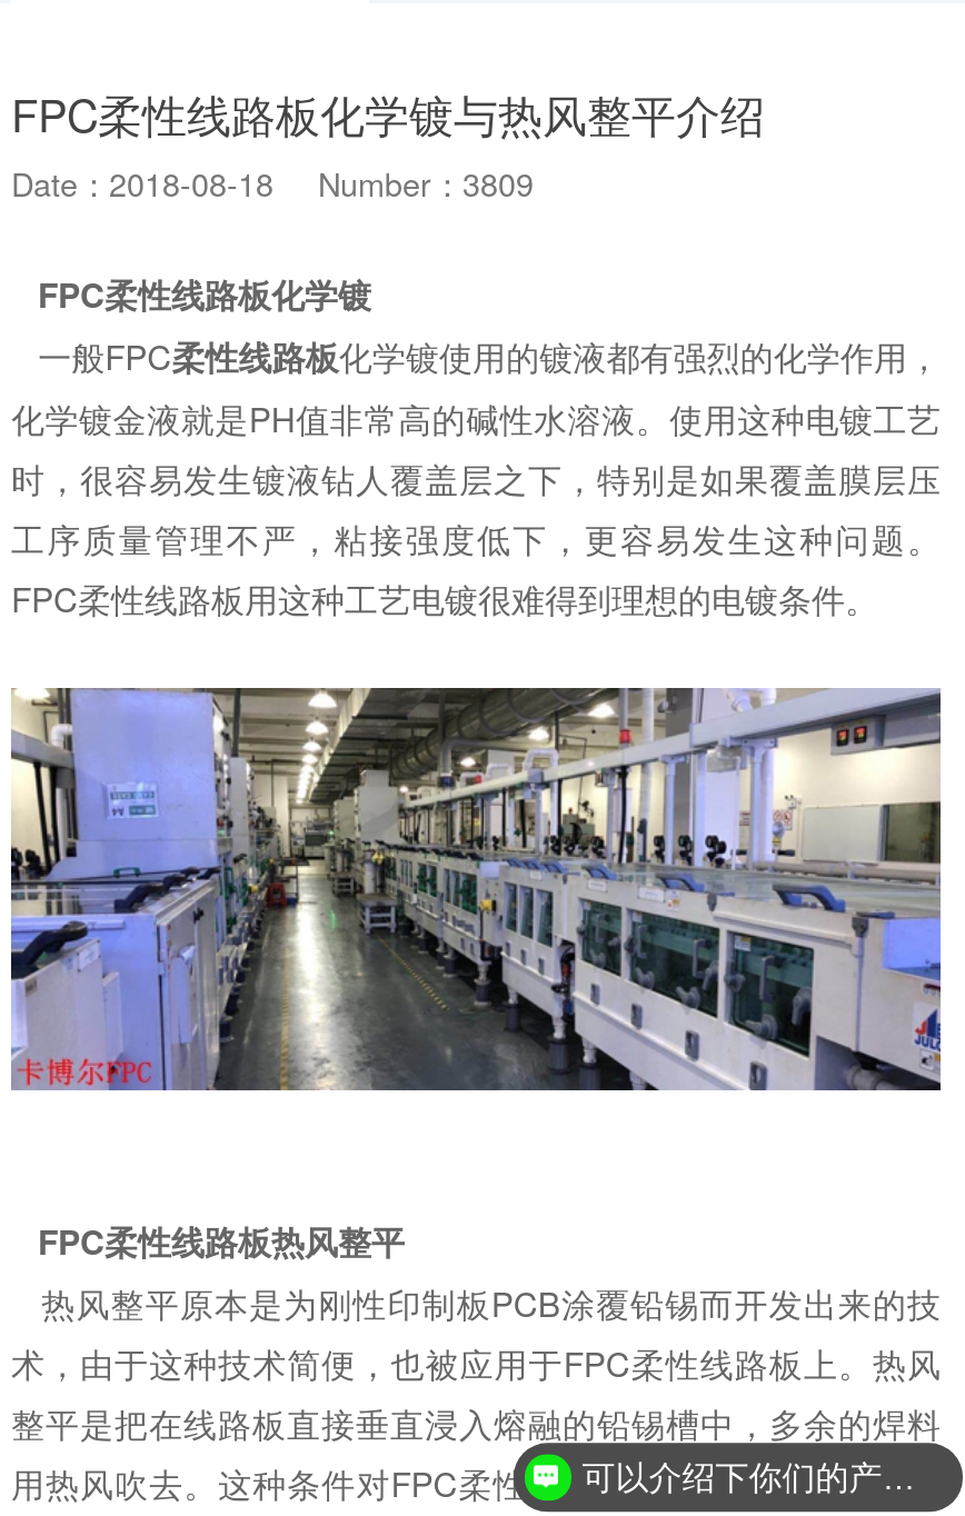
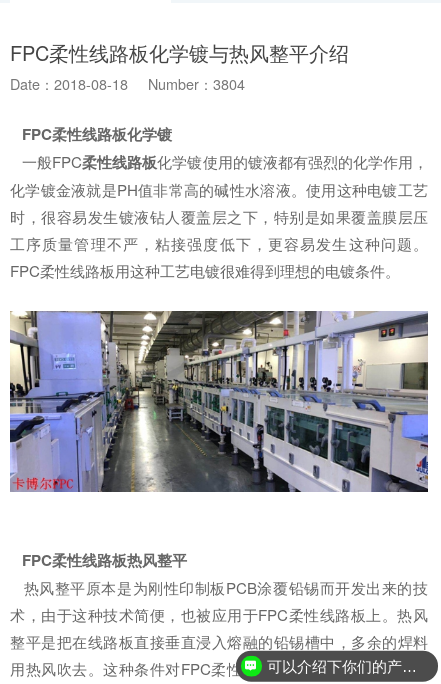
- Date：2018-08-18 Number：3809
+ Date：2018-08-18 Number：3804
